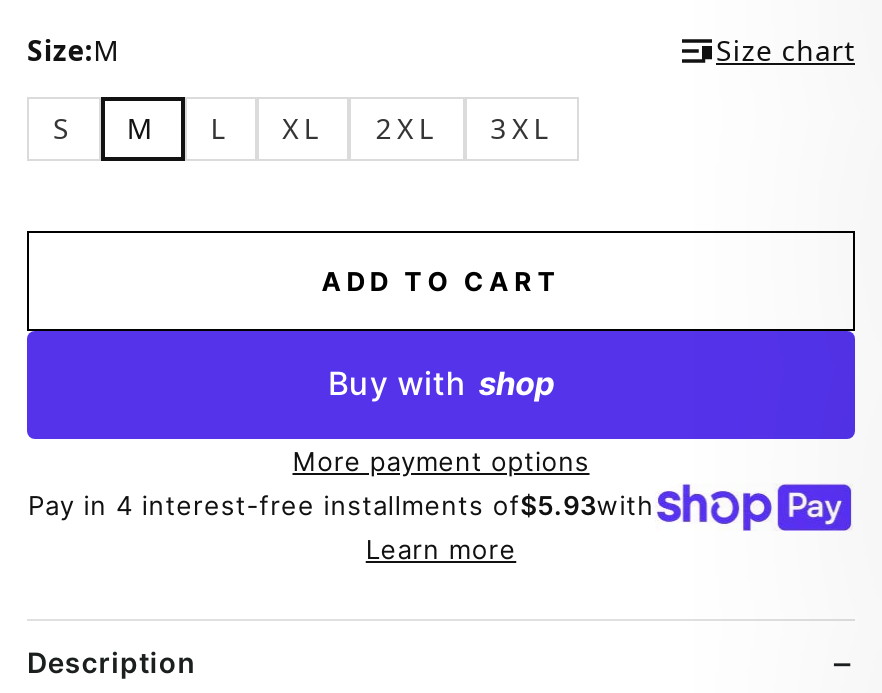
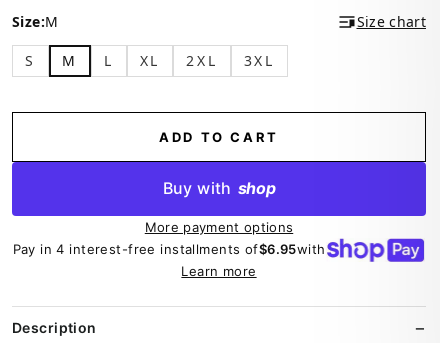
- Pay in 4 interest-free installments of$5.93with
+ Pay in 4 interest-free installments of$6.95with
